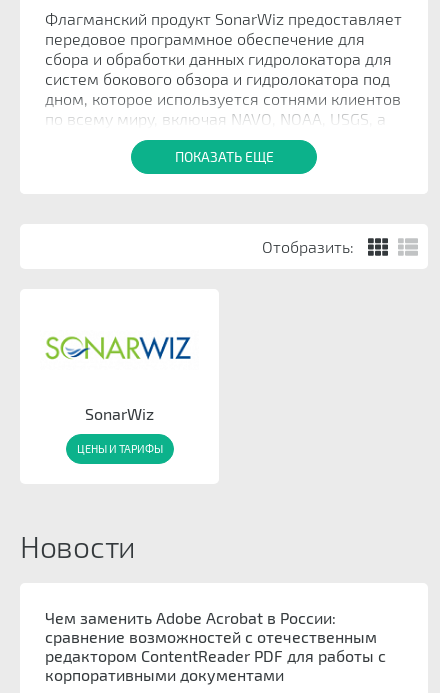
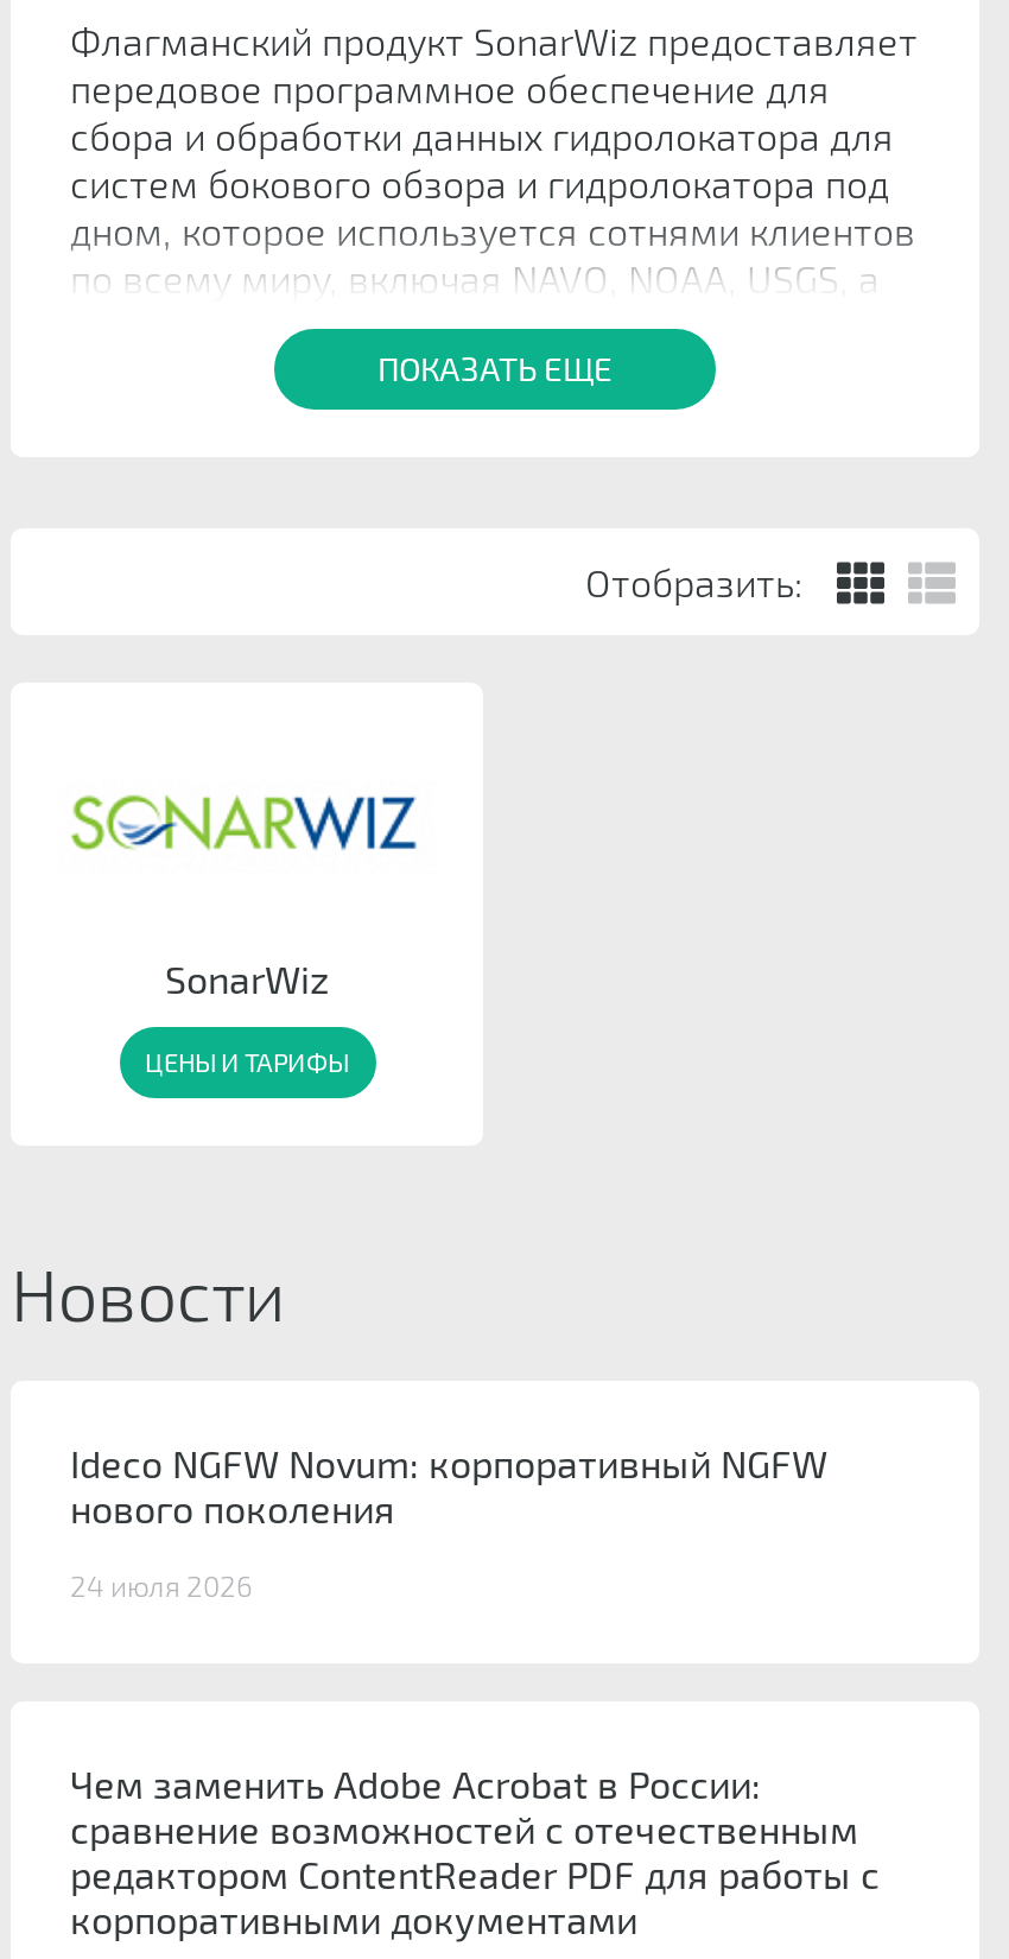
+ Ideco NGFW Novum: корпоративный NGFW
+ нового поколения
+ 24 июля 2026
